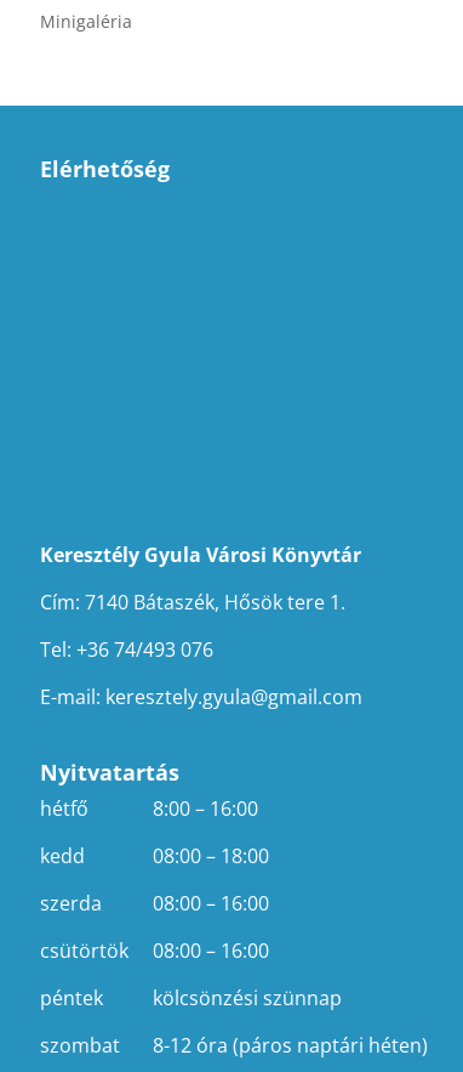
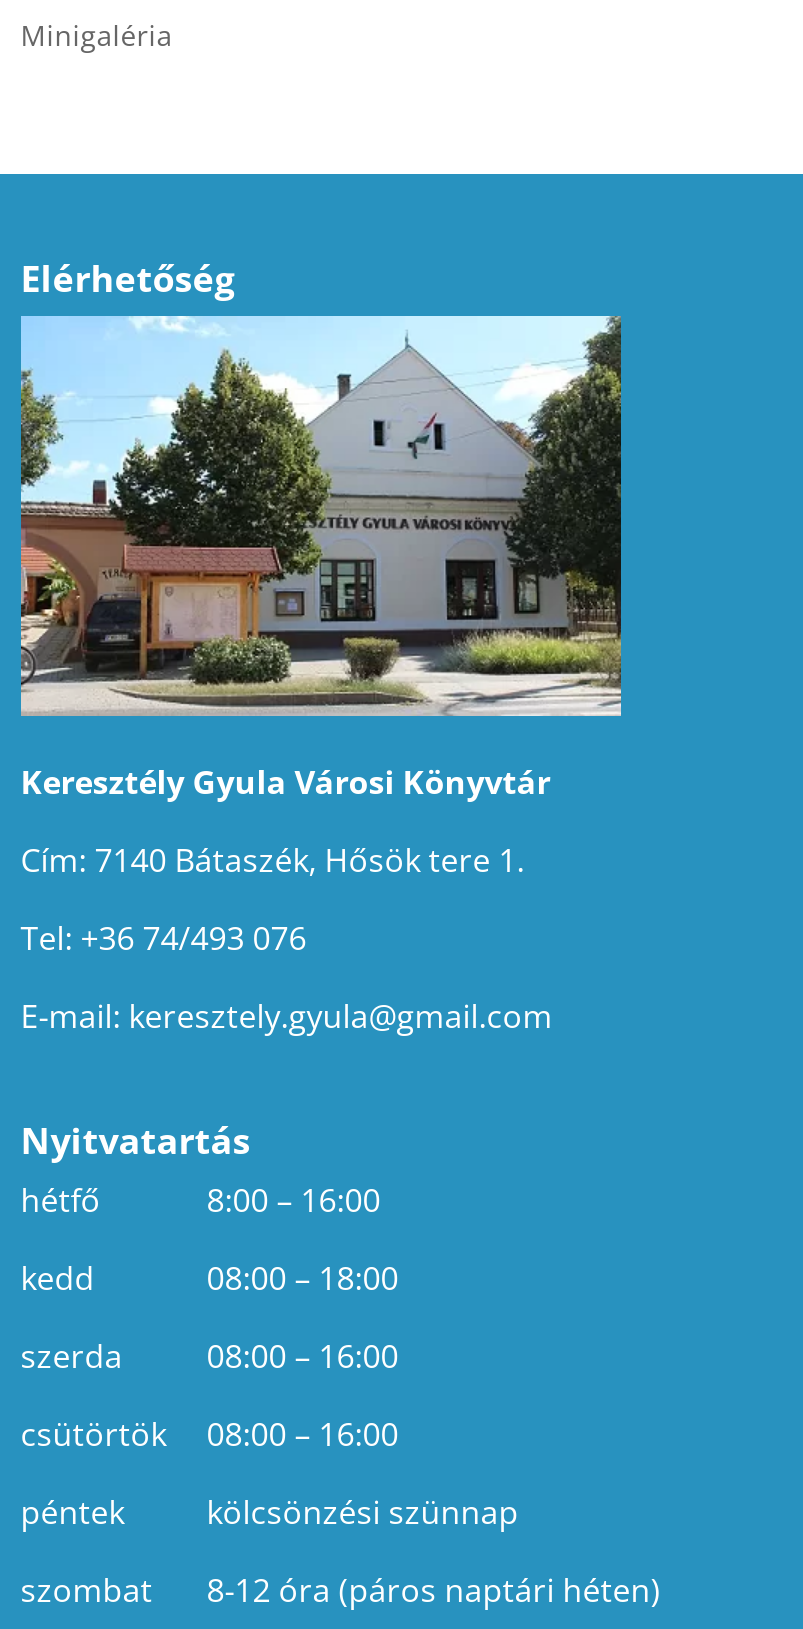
+ [image]
